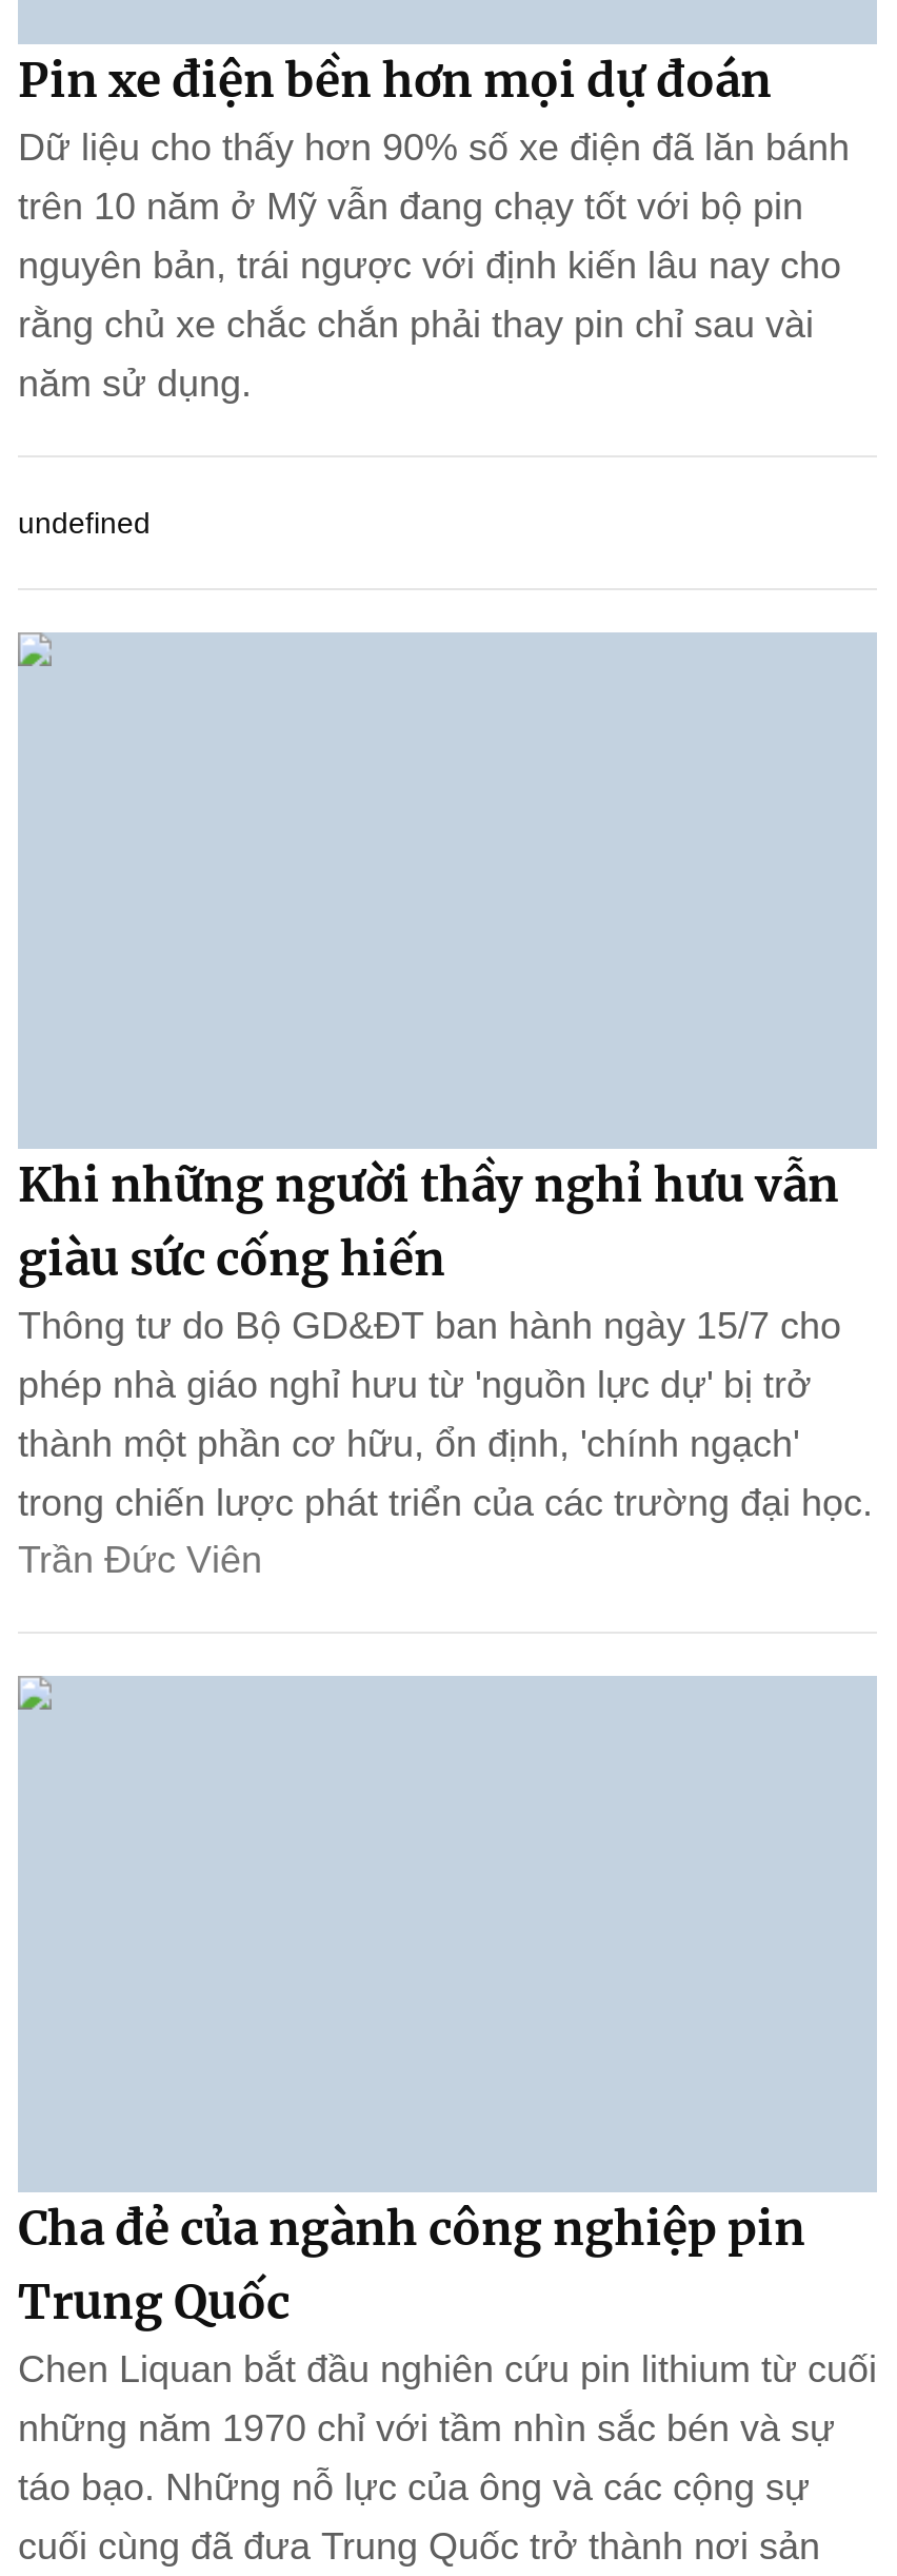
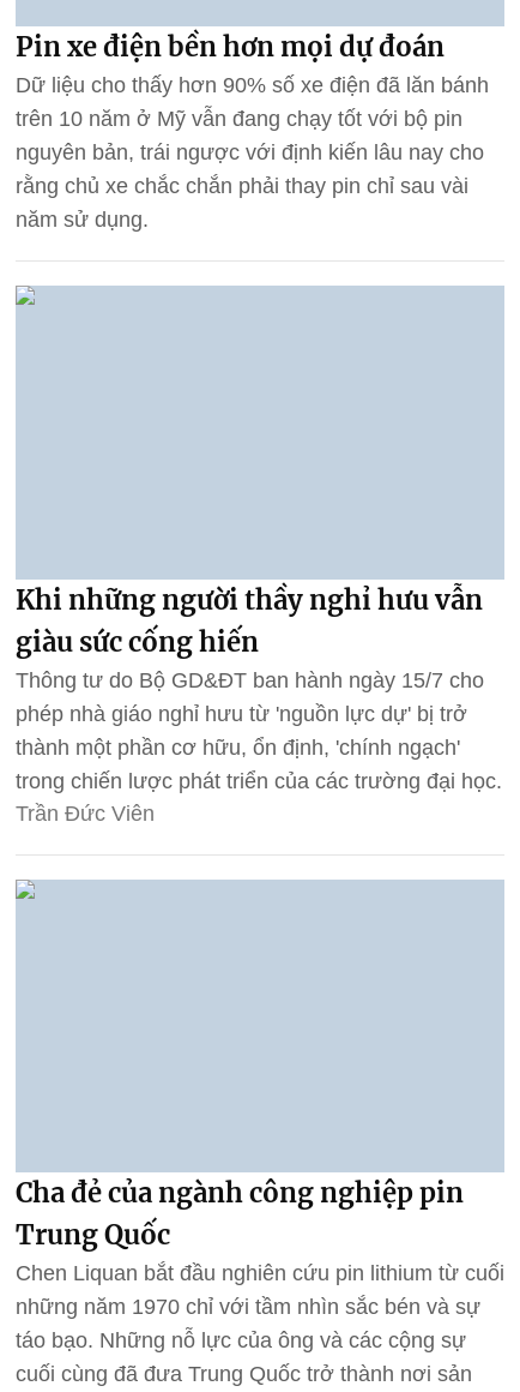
- undefined
